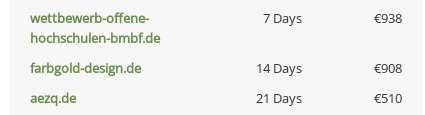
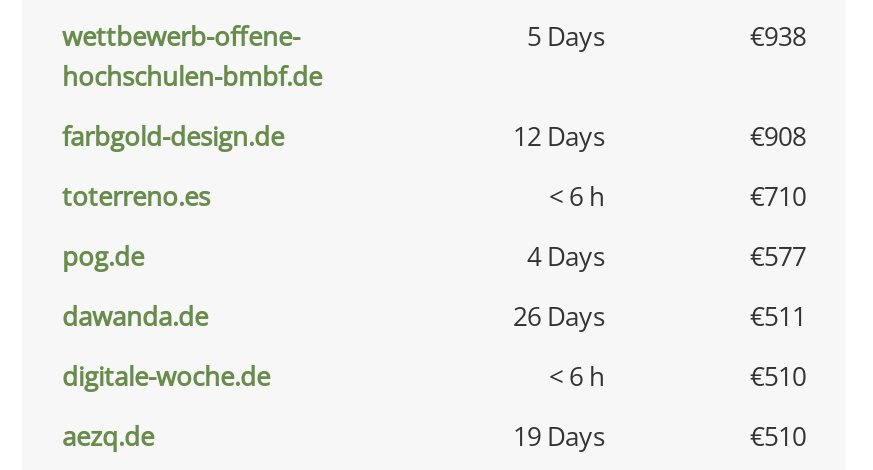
- 7 Days
+ 5 Days

- 14 Days
+ 12 Days

+ toterreno.es
+ < 6 h
+ €710
+ pog.de
+ 4 Days
+ €577
+ dawanda.de
+ 26 Days
+ €511
+ digitale-woche.de
+ < 6 h
+ €510

- 21 Days
+ 19 Days
